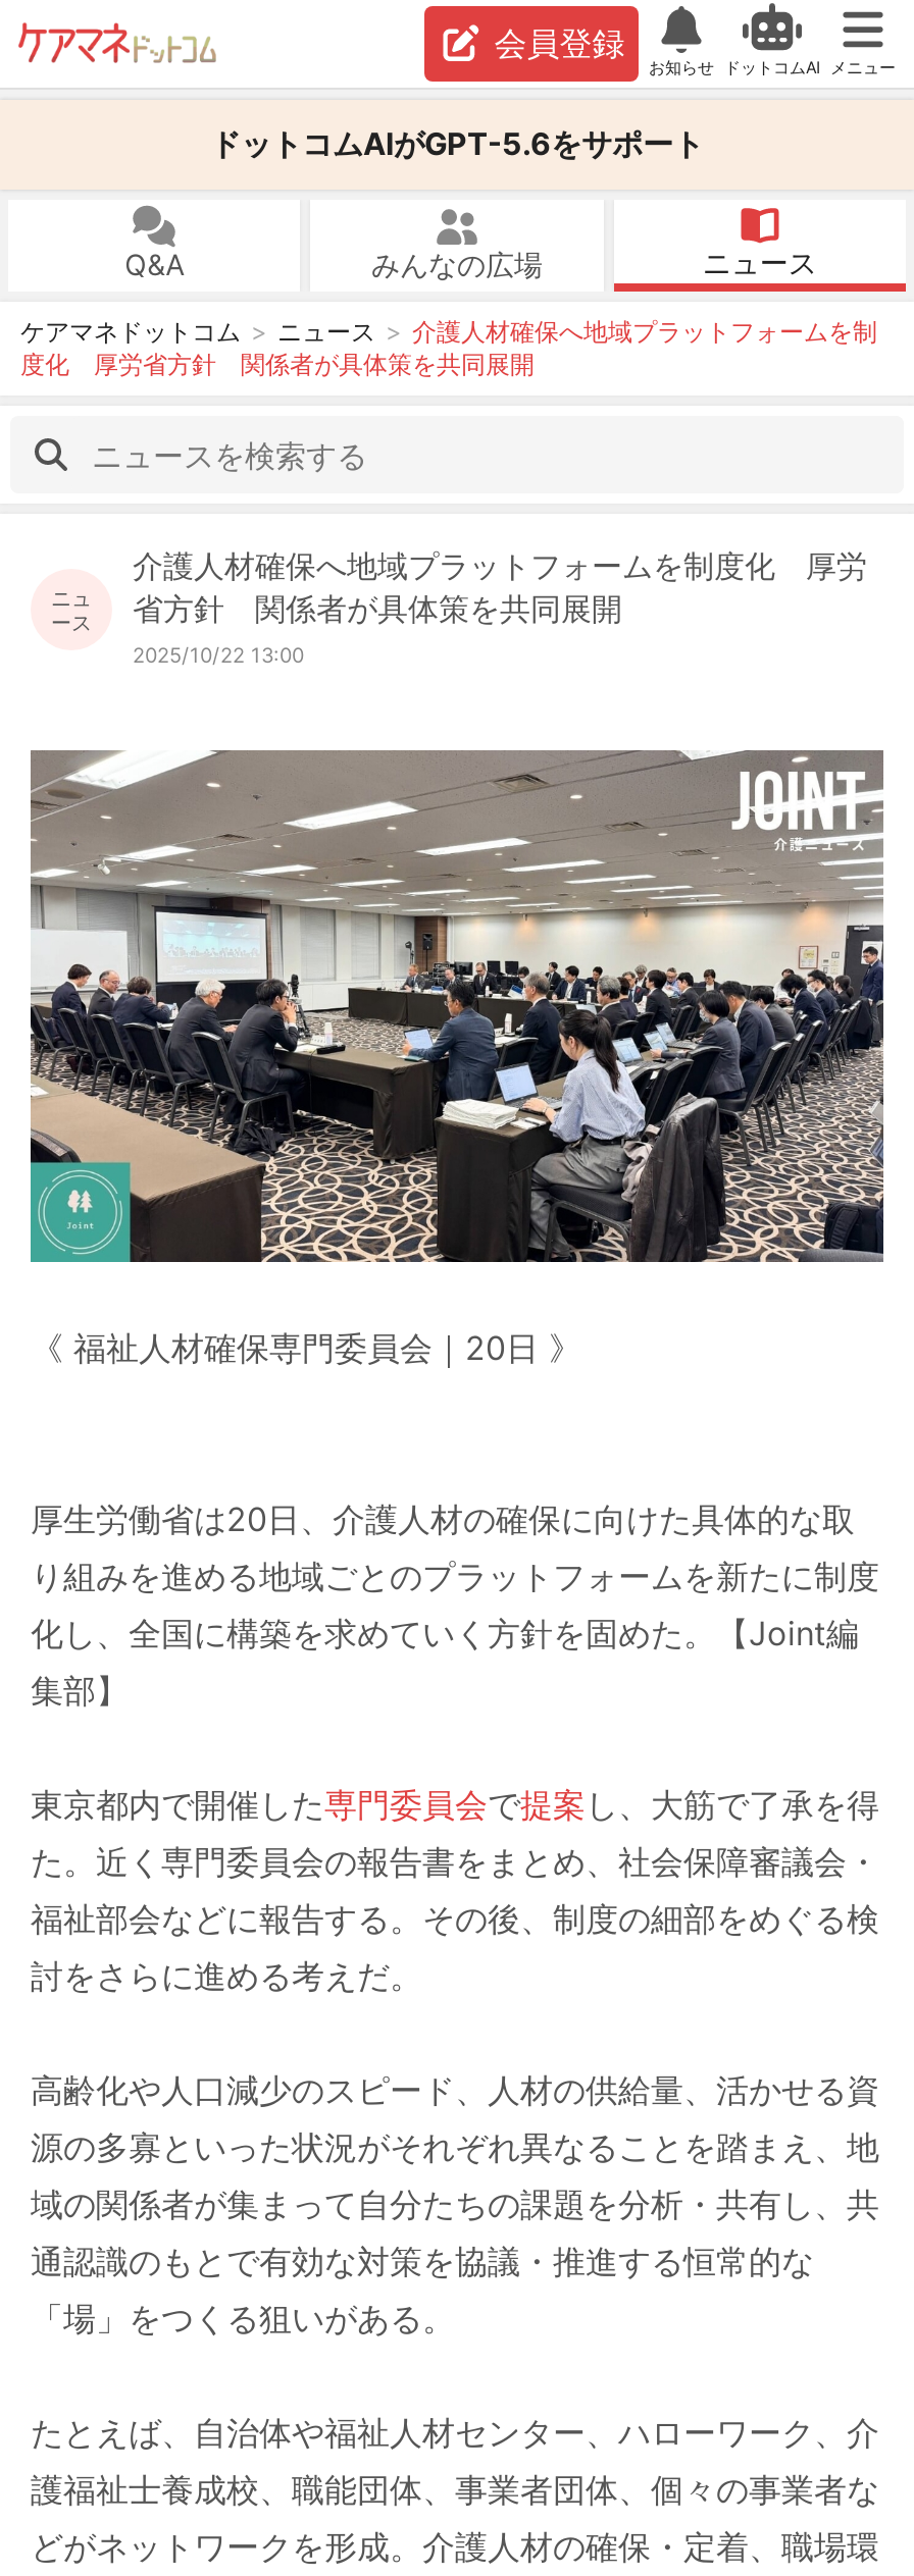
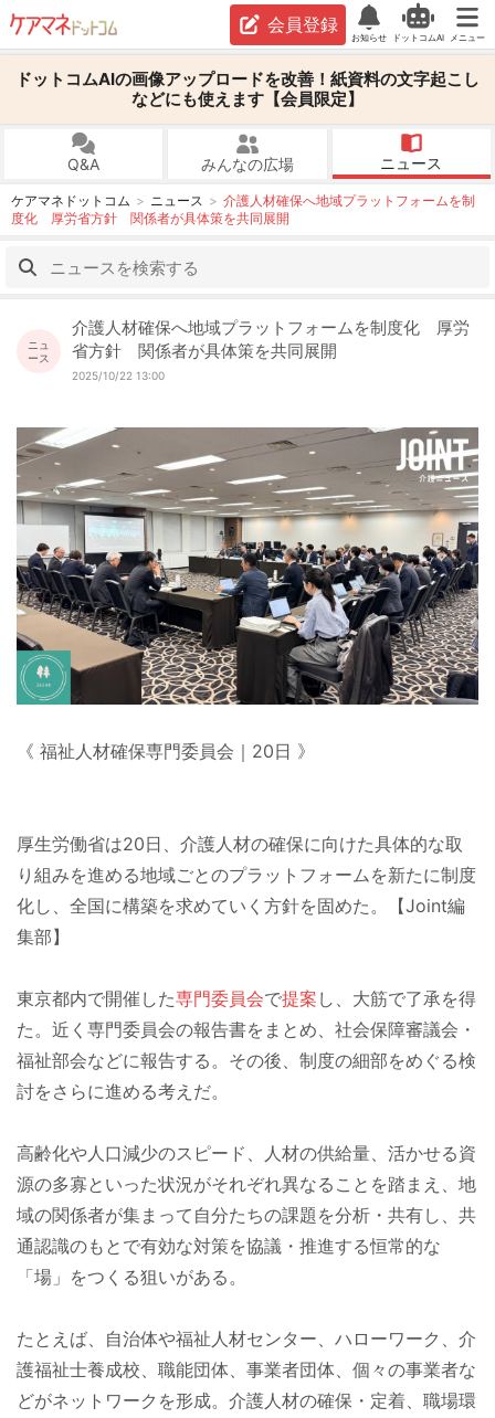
- ドットコムAIがGPT-5.6をサポート
+ ドットコムAIの画像アップロードを改善！紙資料の文字起こし
+ などにも使えます【会員限定】
